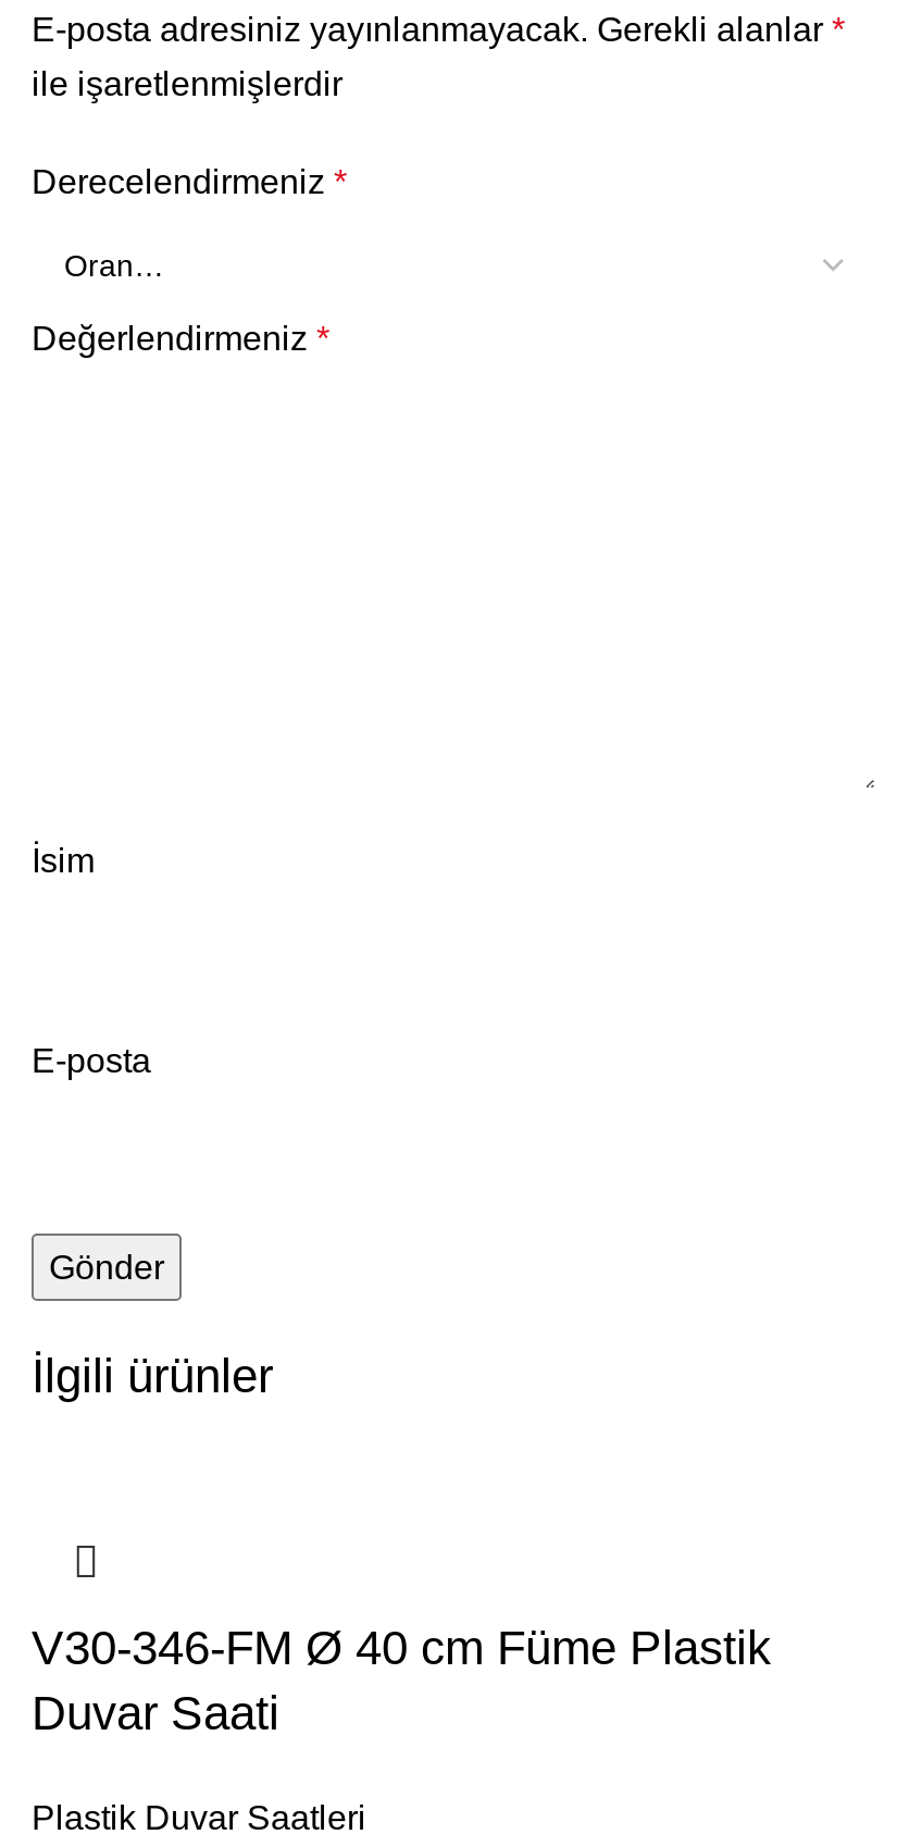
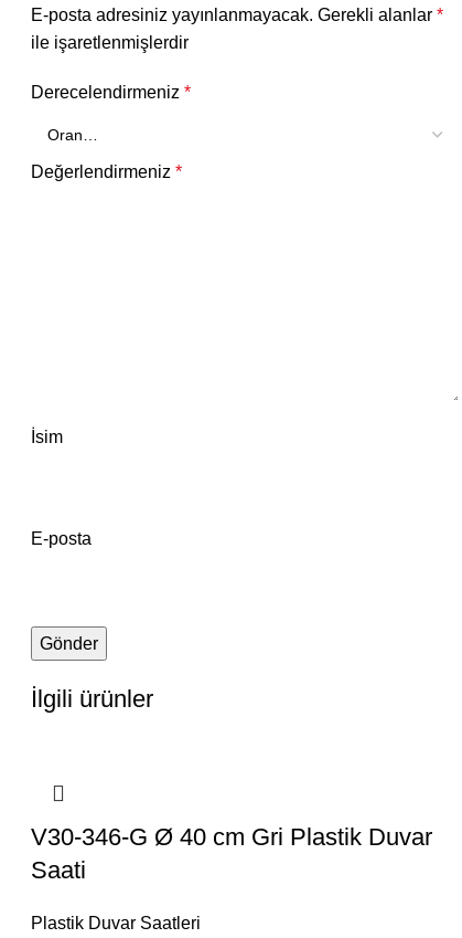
- V30-346-FM Ø 40 cm Füme Plastik
- Duvar Saati
+ V30-346-G Ø 40 cm Gri Plastik Duvar
+ Saati
